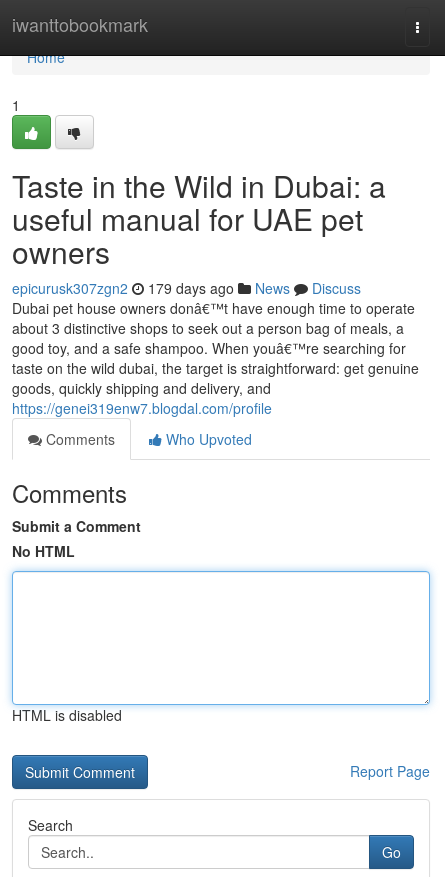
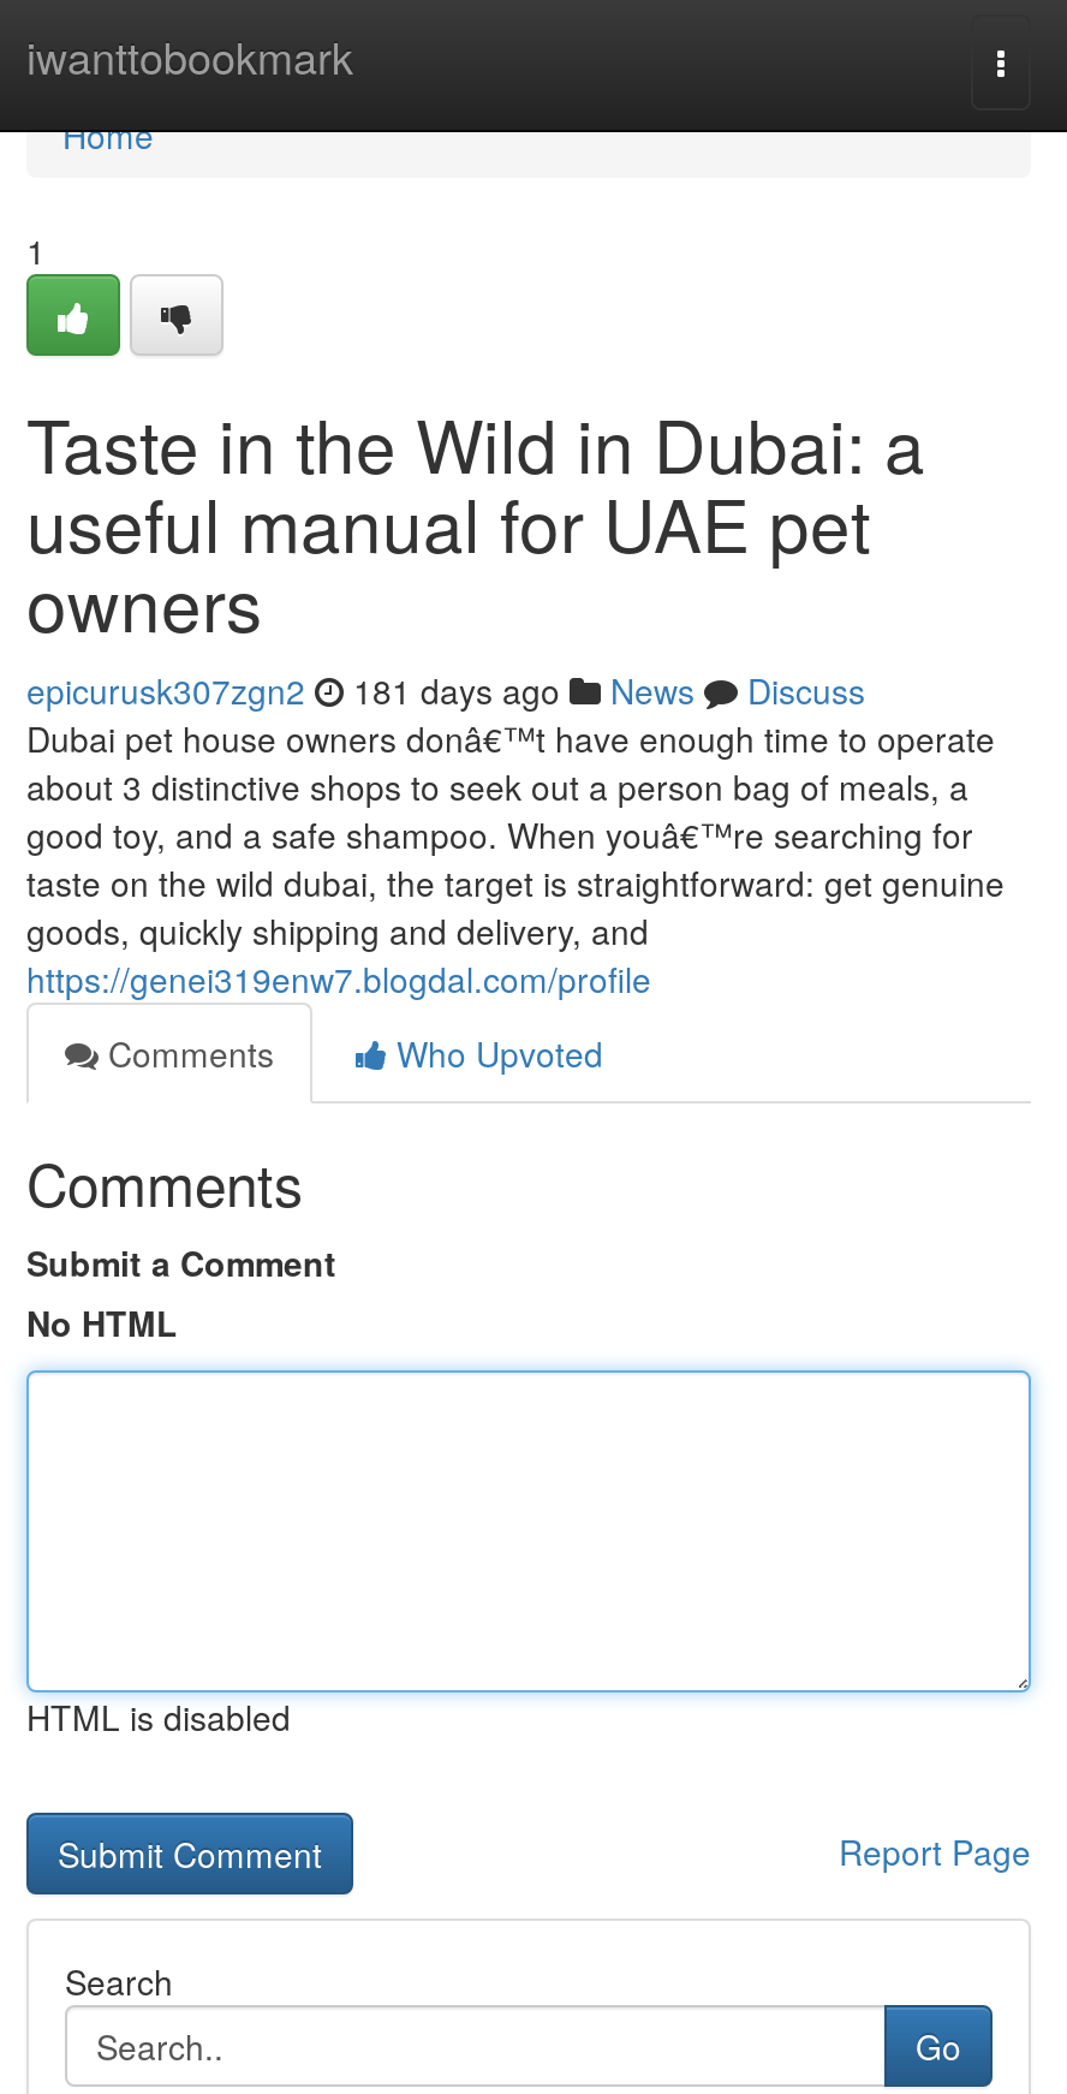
- epicurusk307zgn2 179 days ago News Discuss
+ epicurusk307zgn2 181 days ago News Discuss
